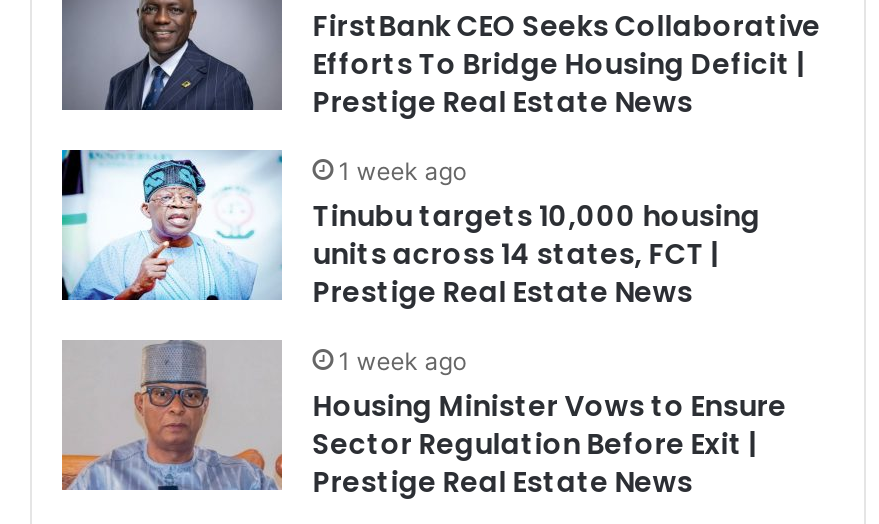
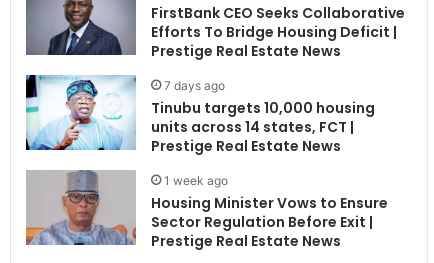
- 1 week ago
+ 7 days ago
